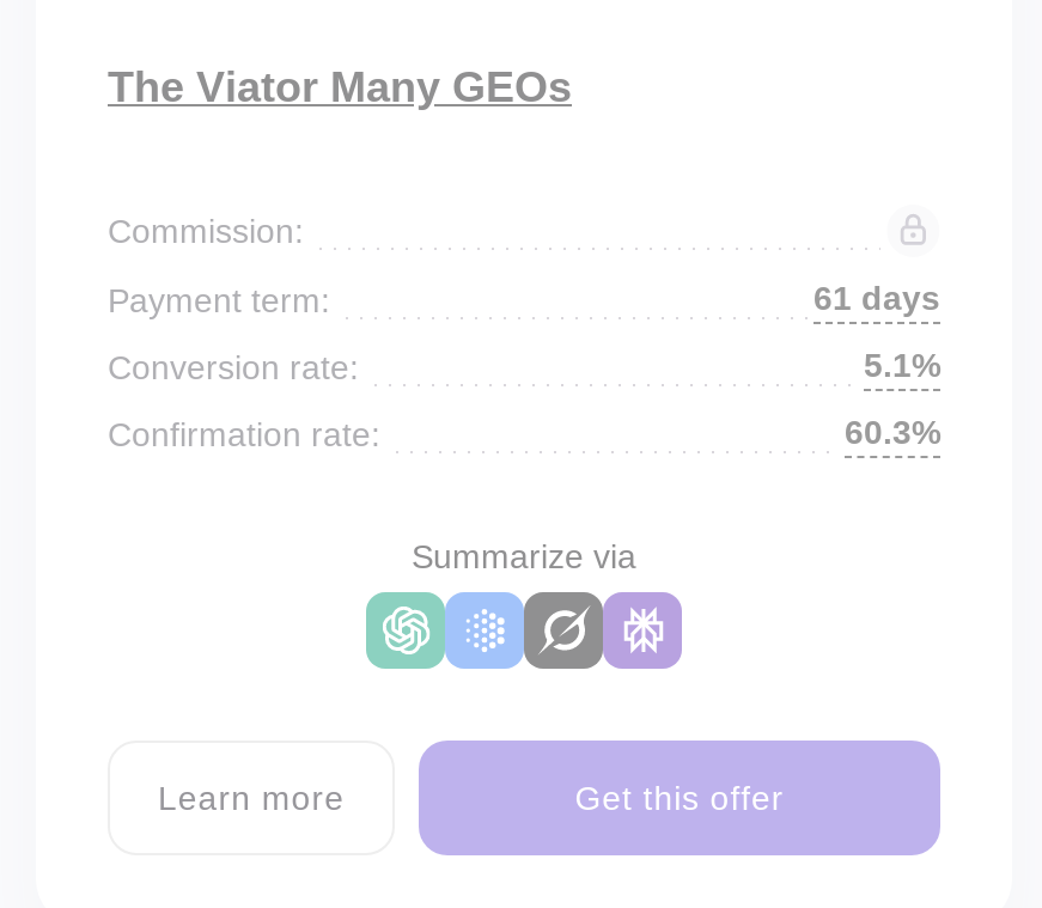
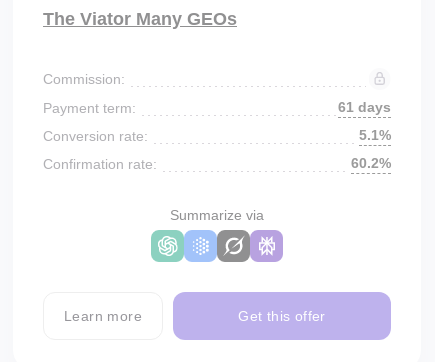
- 60.3%
+ 60.2%
